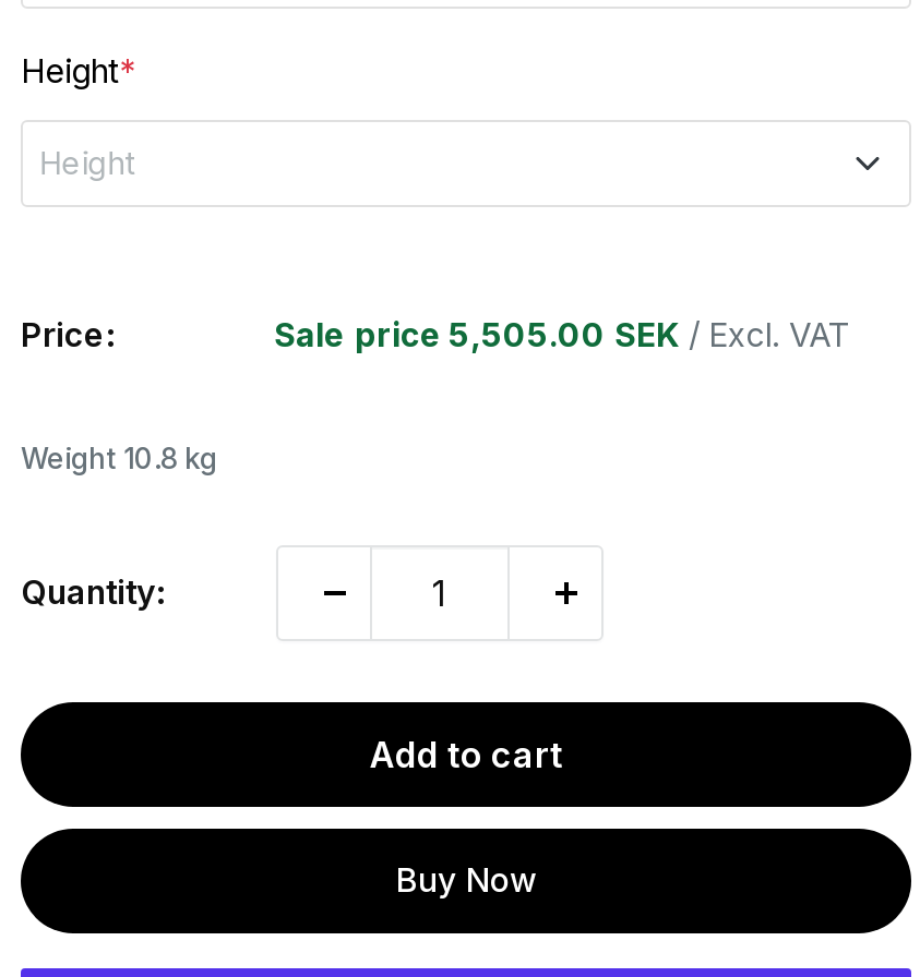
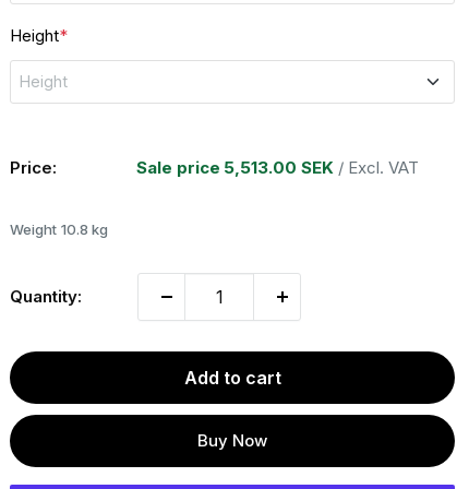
- Sale price 5,505.00 SEK / Excl. VAT
+ Sale price 5,513.00 SEK / Excl. VAT
